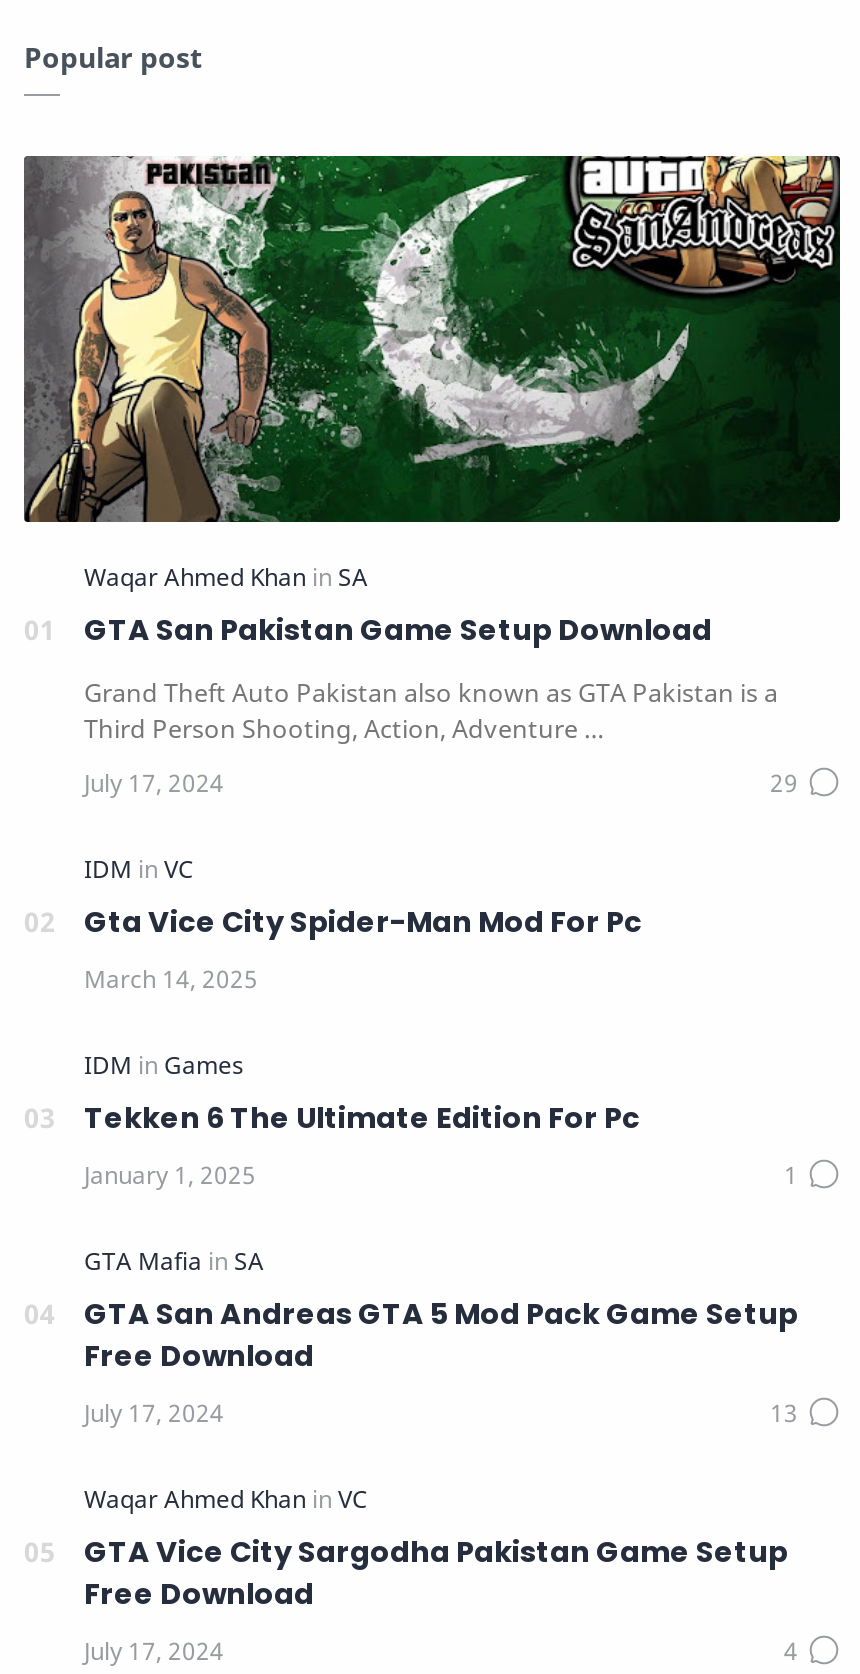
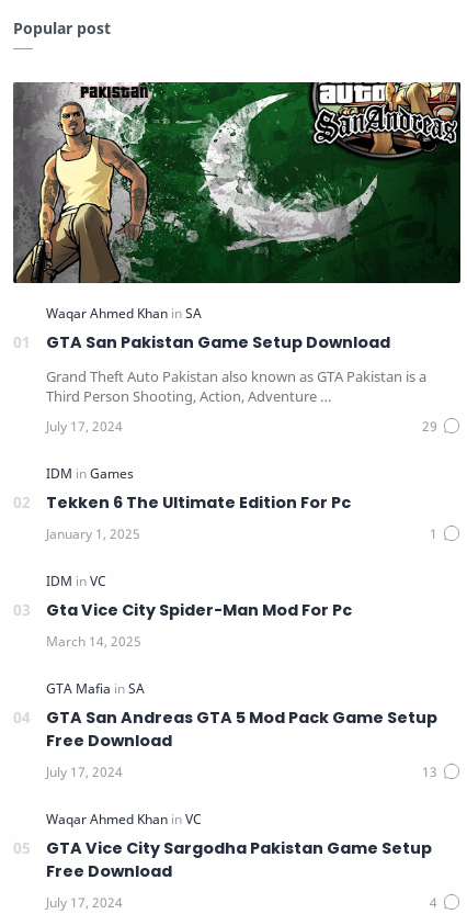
moved down: Gta Vice City Spider-Man Mod For Pc

moved up: Tekken 6 The Ultimate Edition For Pc
